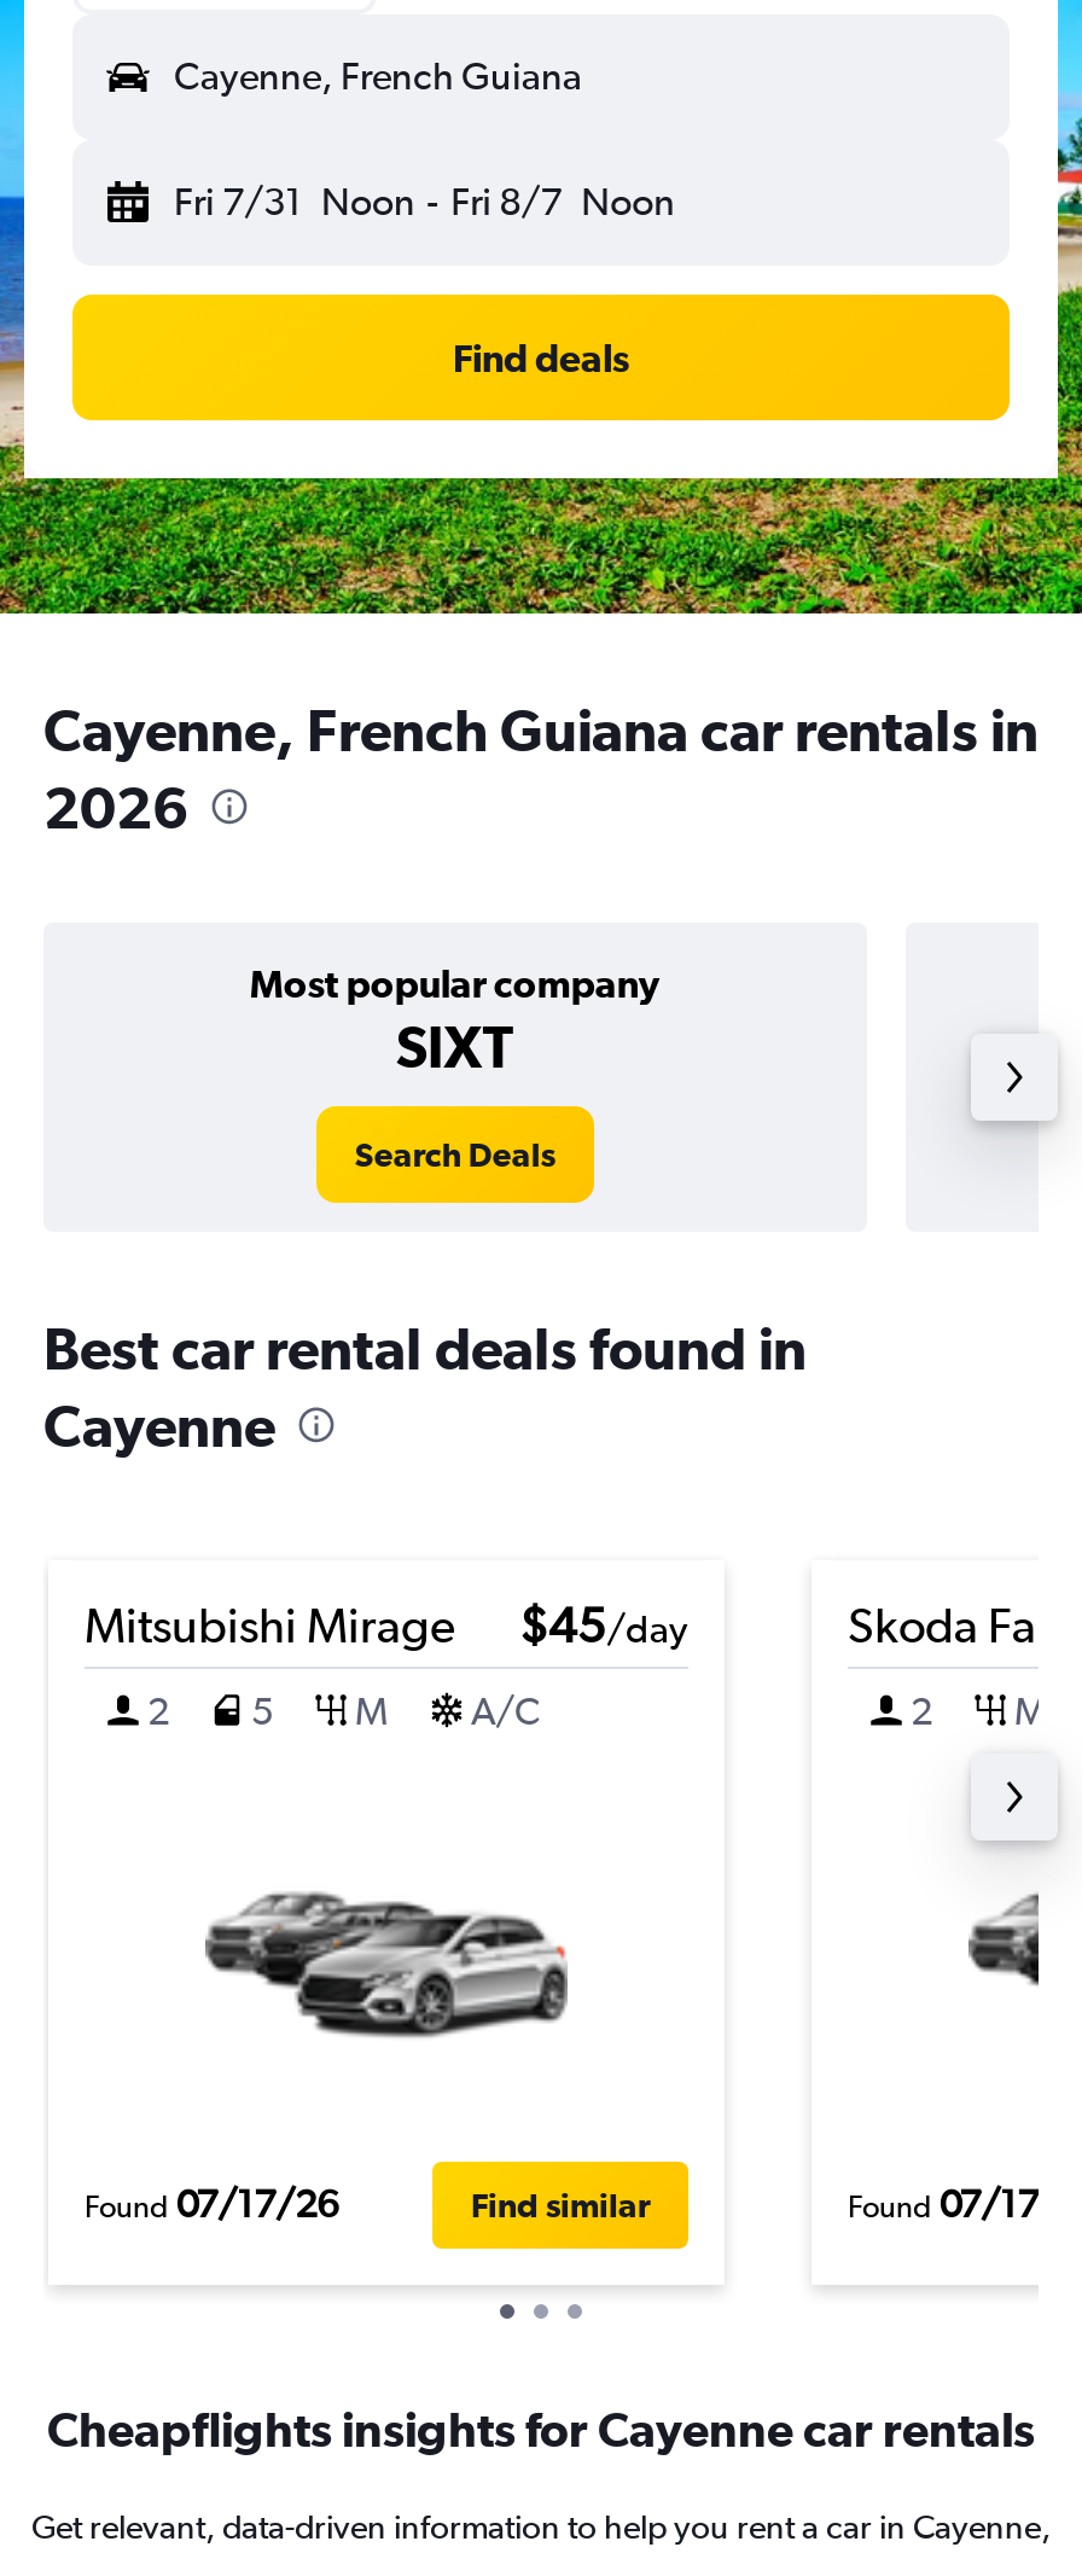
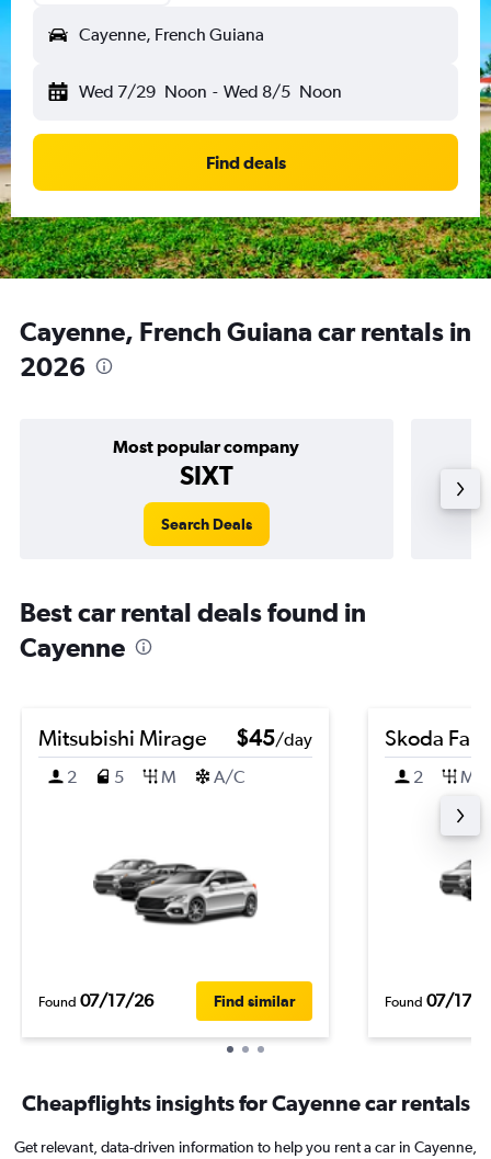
- Fri 7/31 Noon - Fri 8/7 Noon
+ Wed 7/29 Noon - Wed 8/5 Noon
